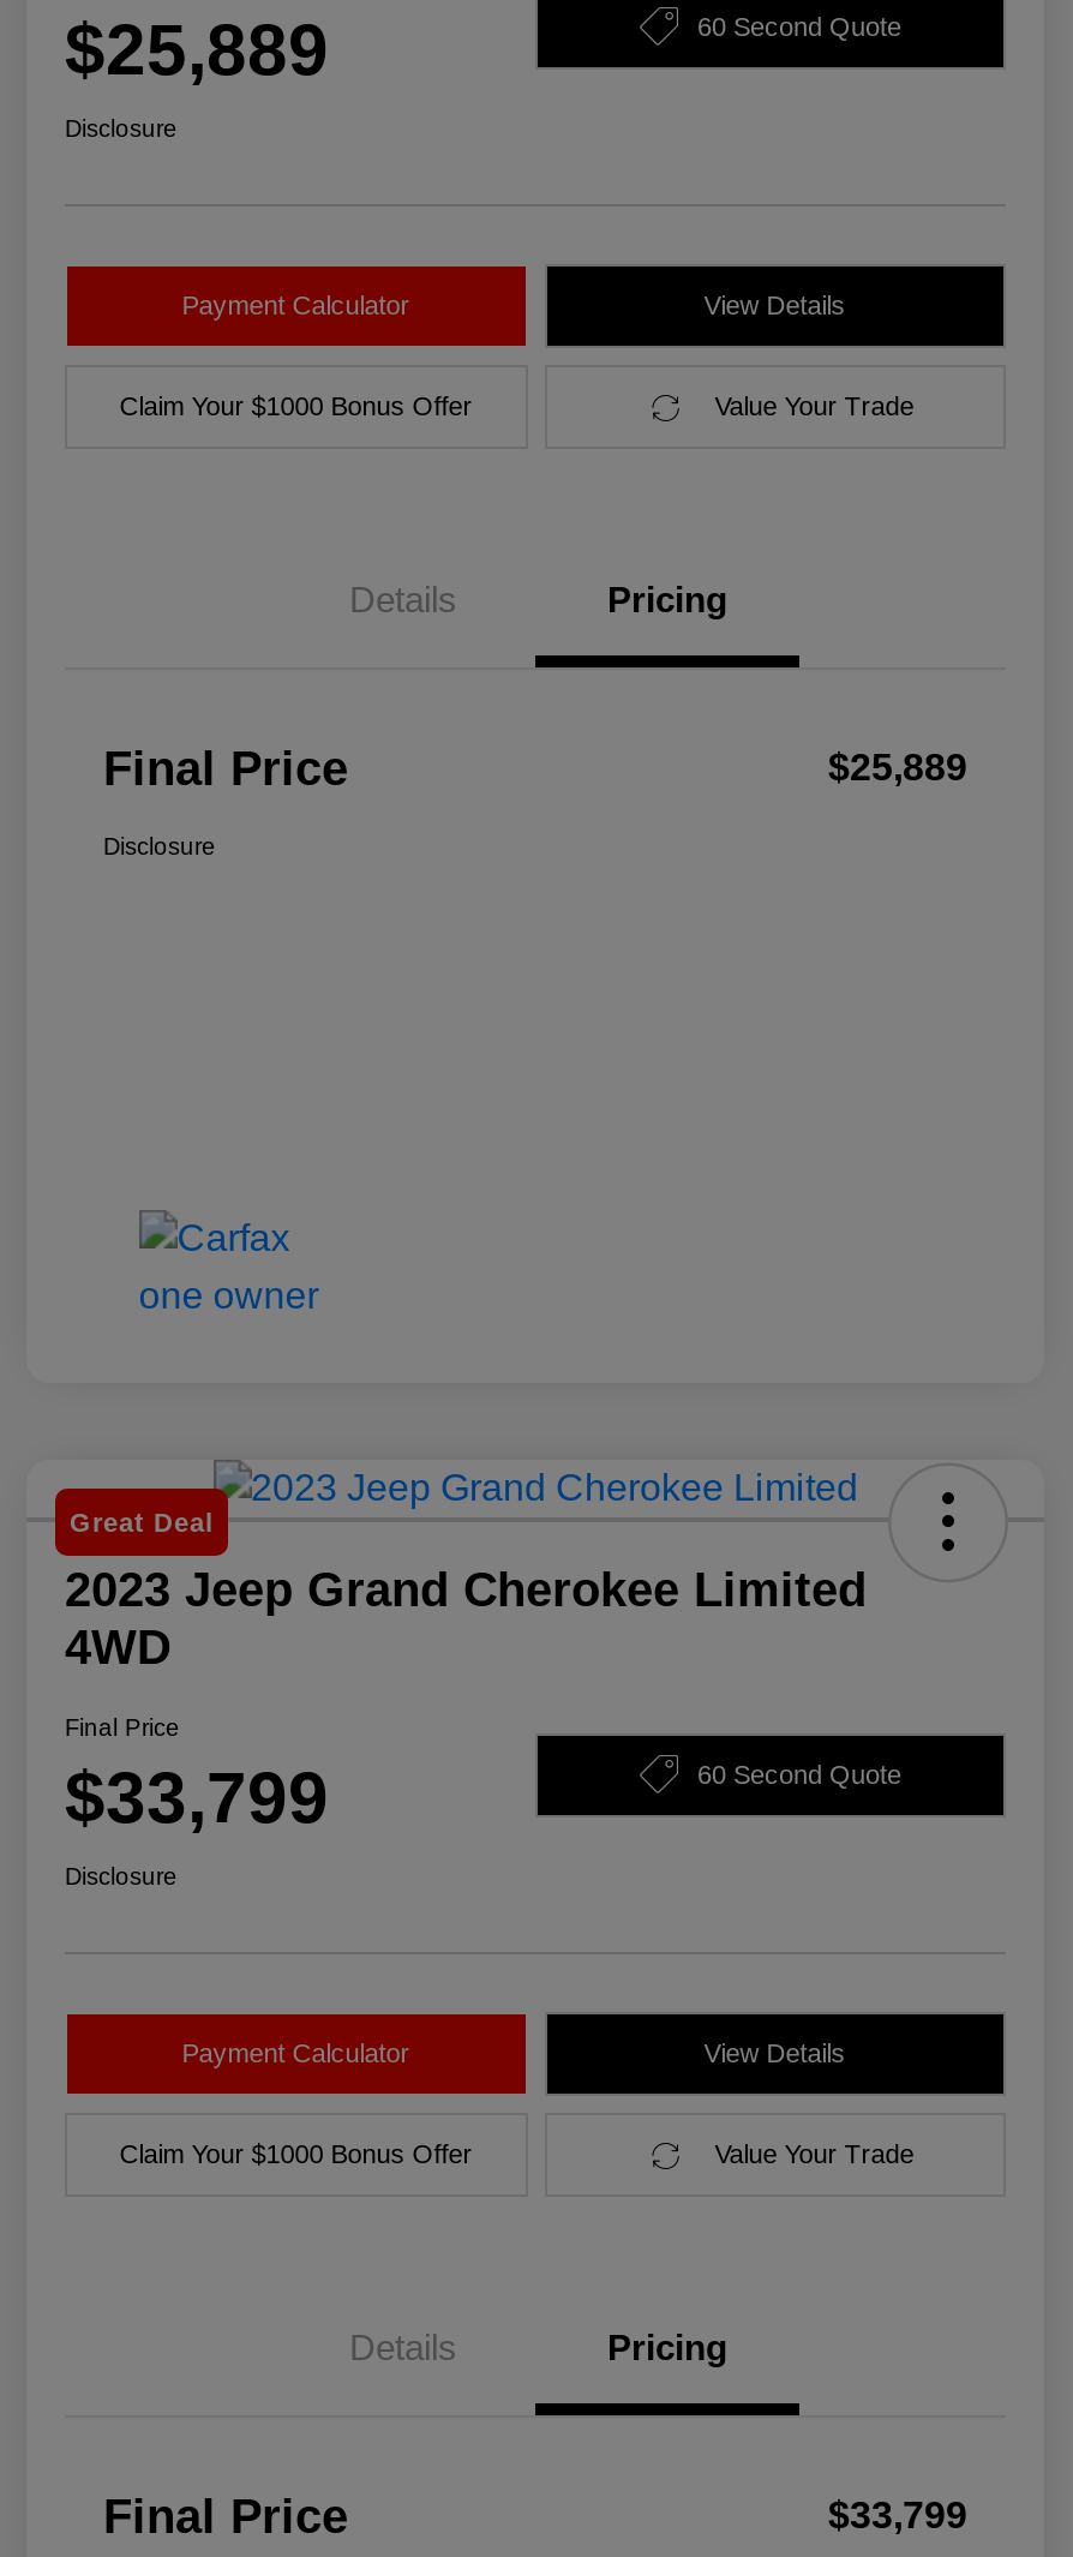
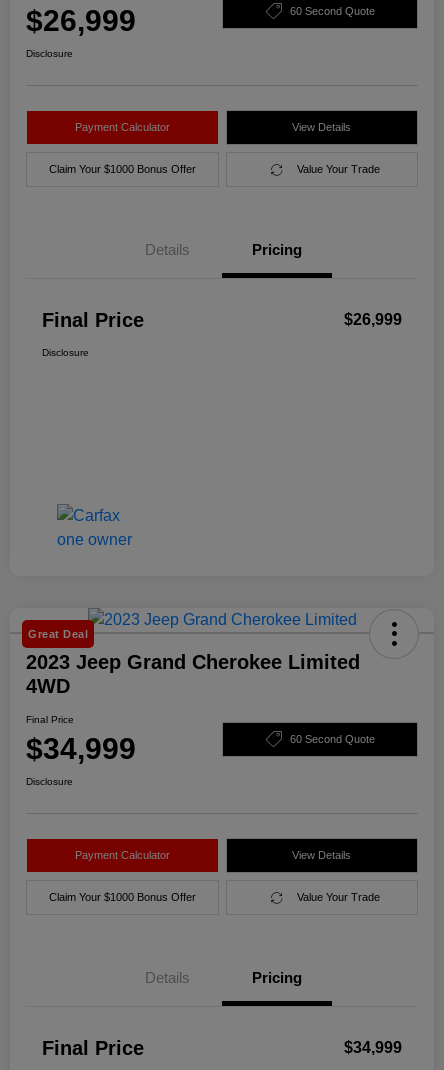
- $25,889
+ $26,999

- $25,889
+ $26,999

- $33,799
+ $34,999

- $33,799
+ $34,999
